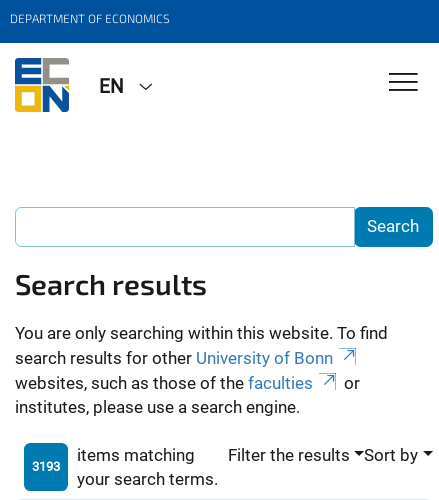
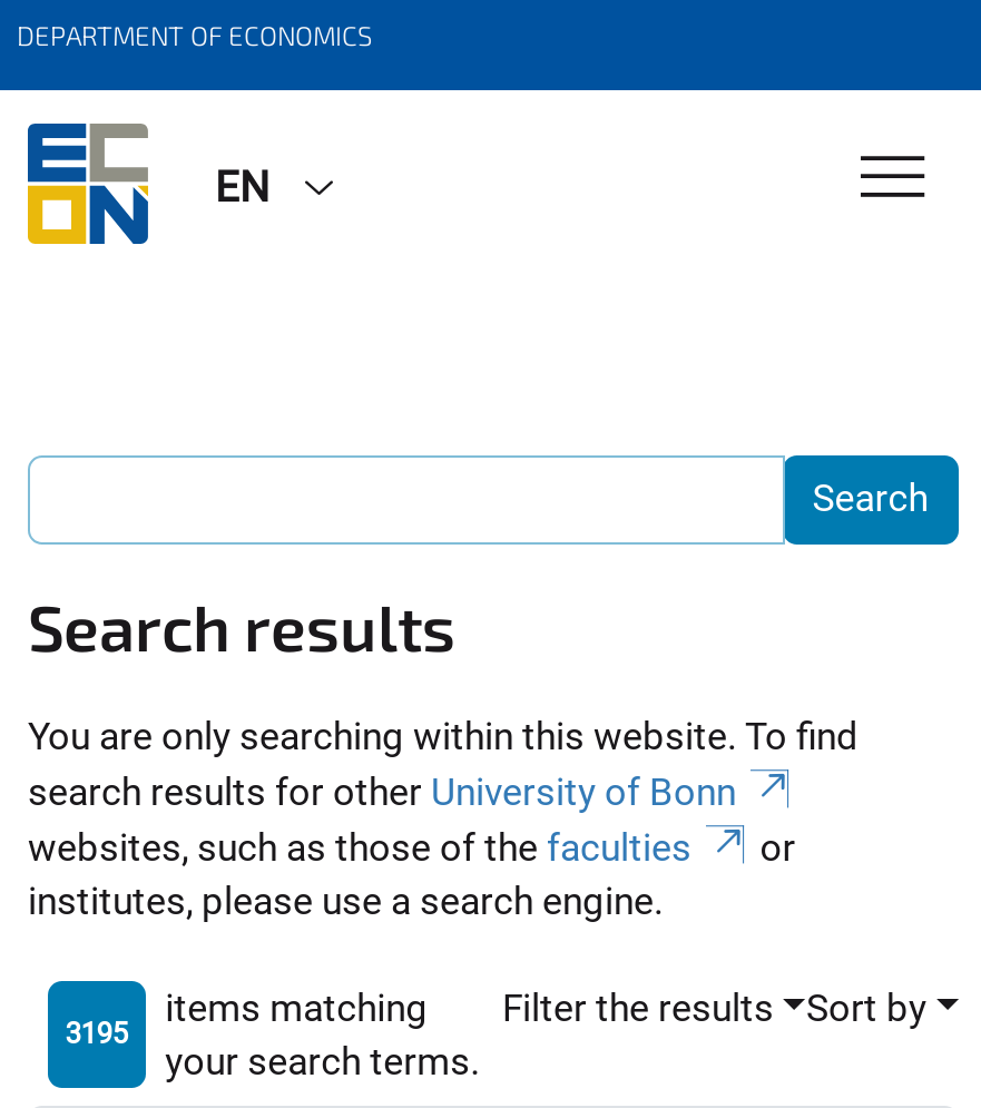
- 3193
+ 3195
